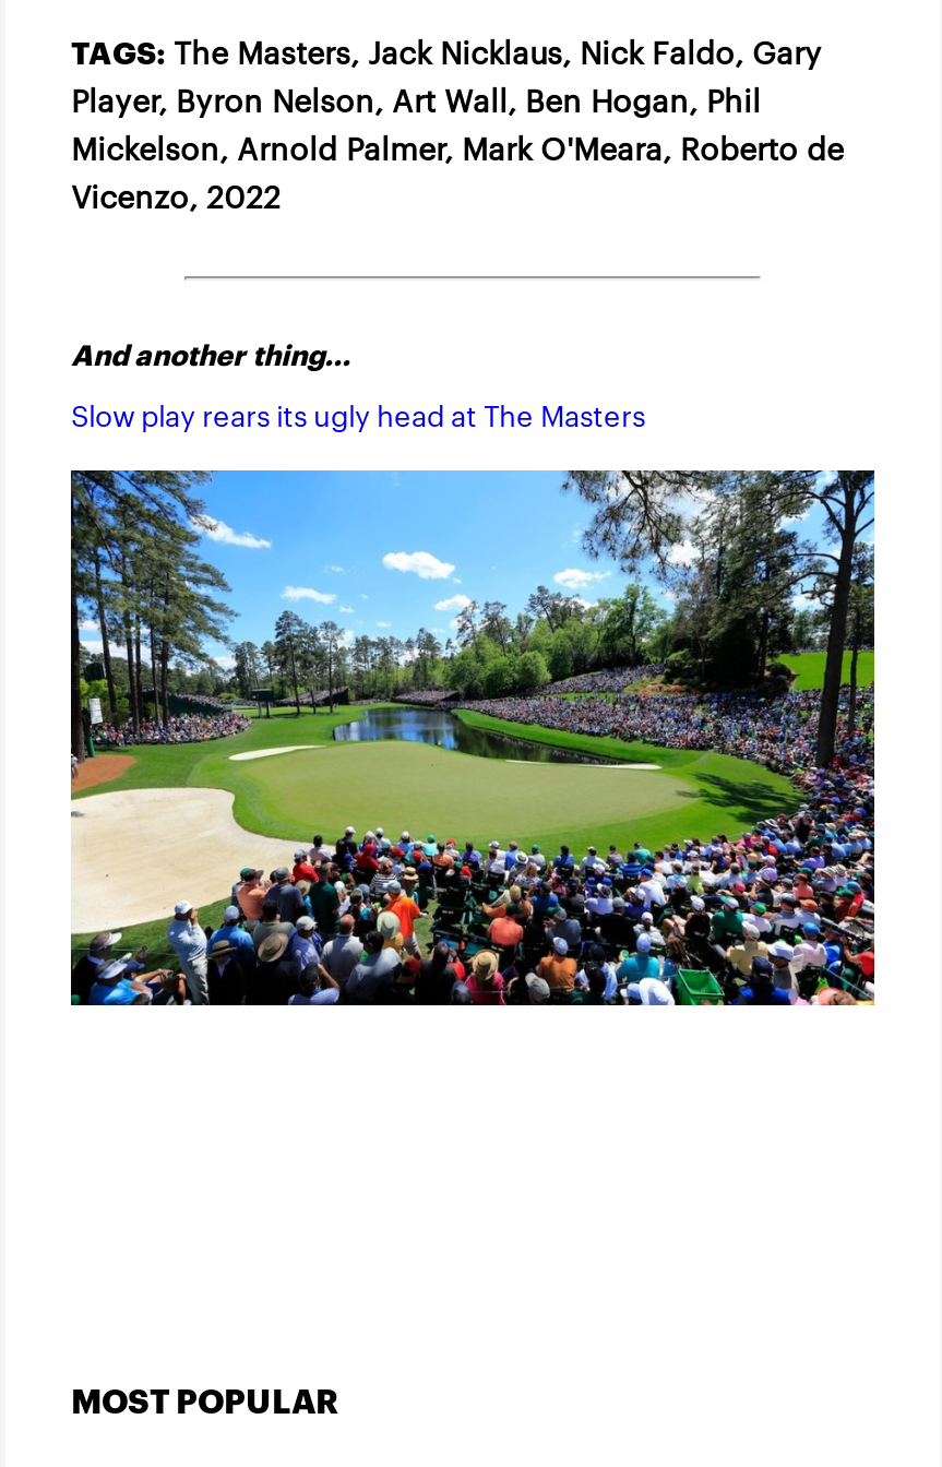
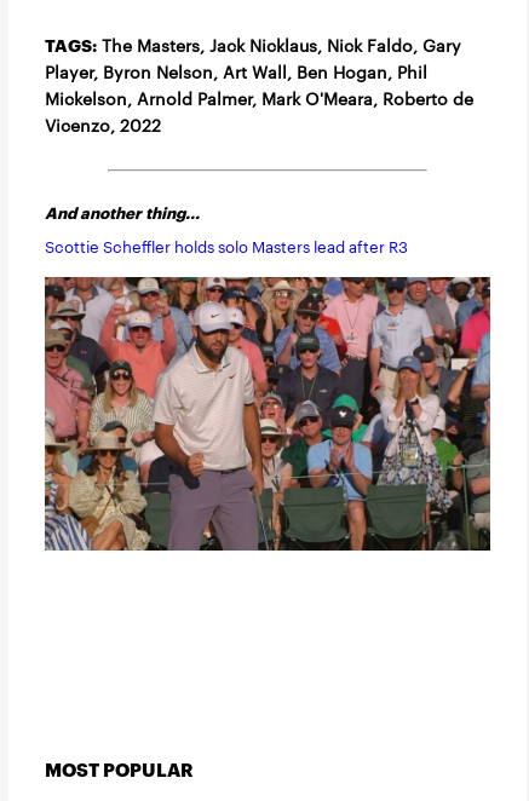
- Slow play rears its ugly head at The Masters
+ Scottie Scheffler holds solo Masters lead after R3

- [image]
+ [image]
